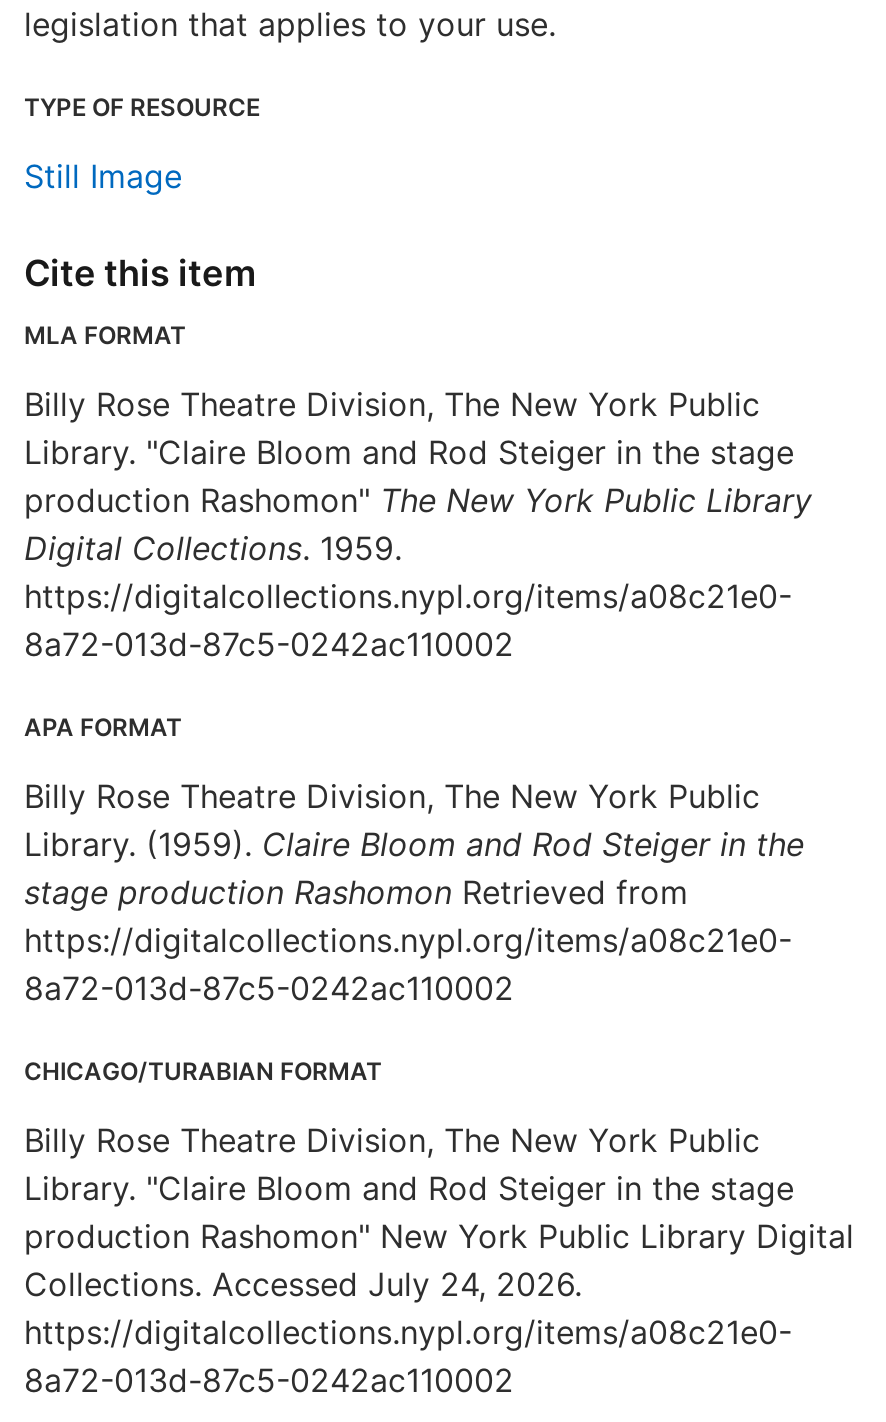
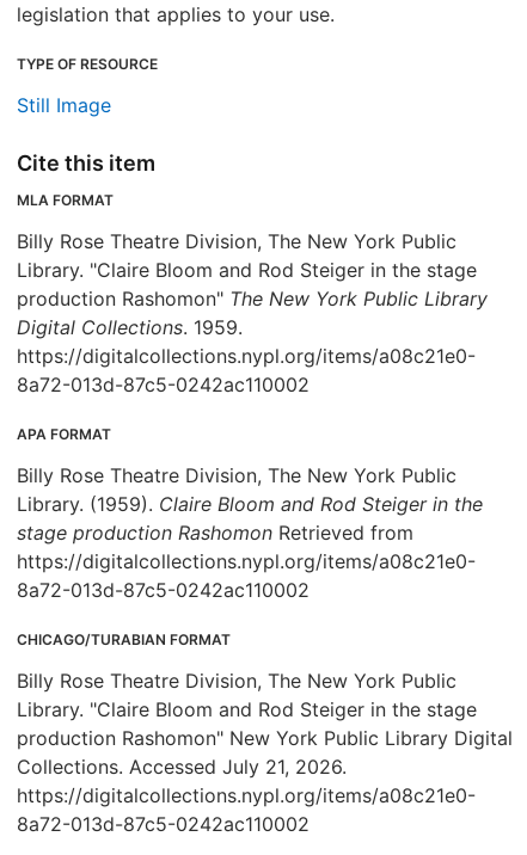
- Collections. Accessed July 24, 2026.
+ Collections. Accessed July 21, 2026.
